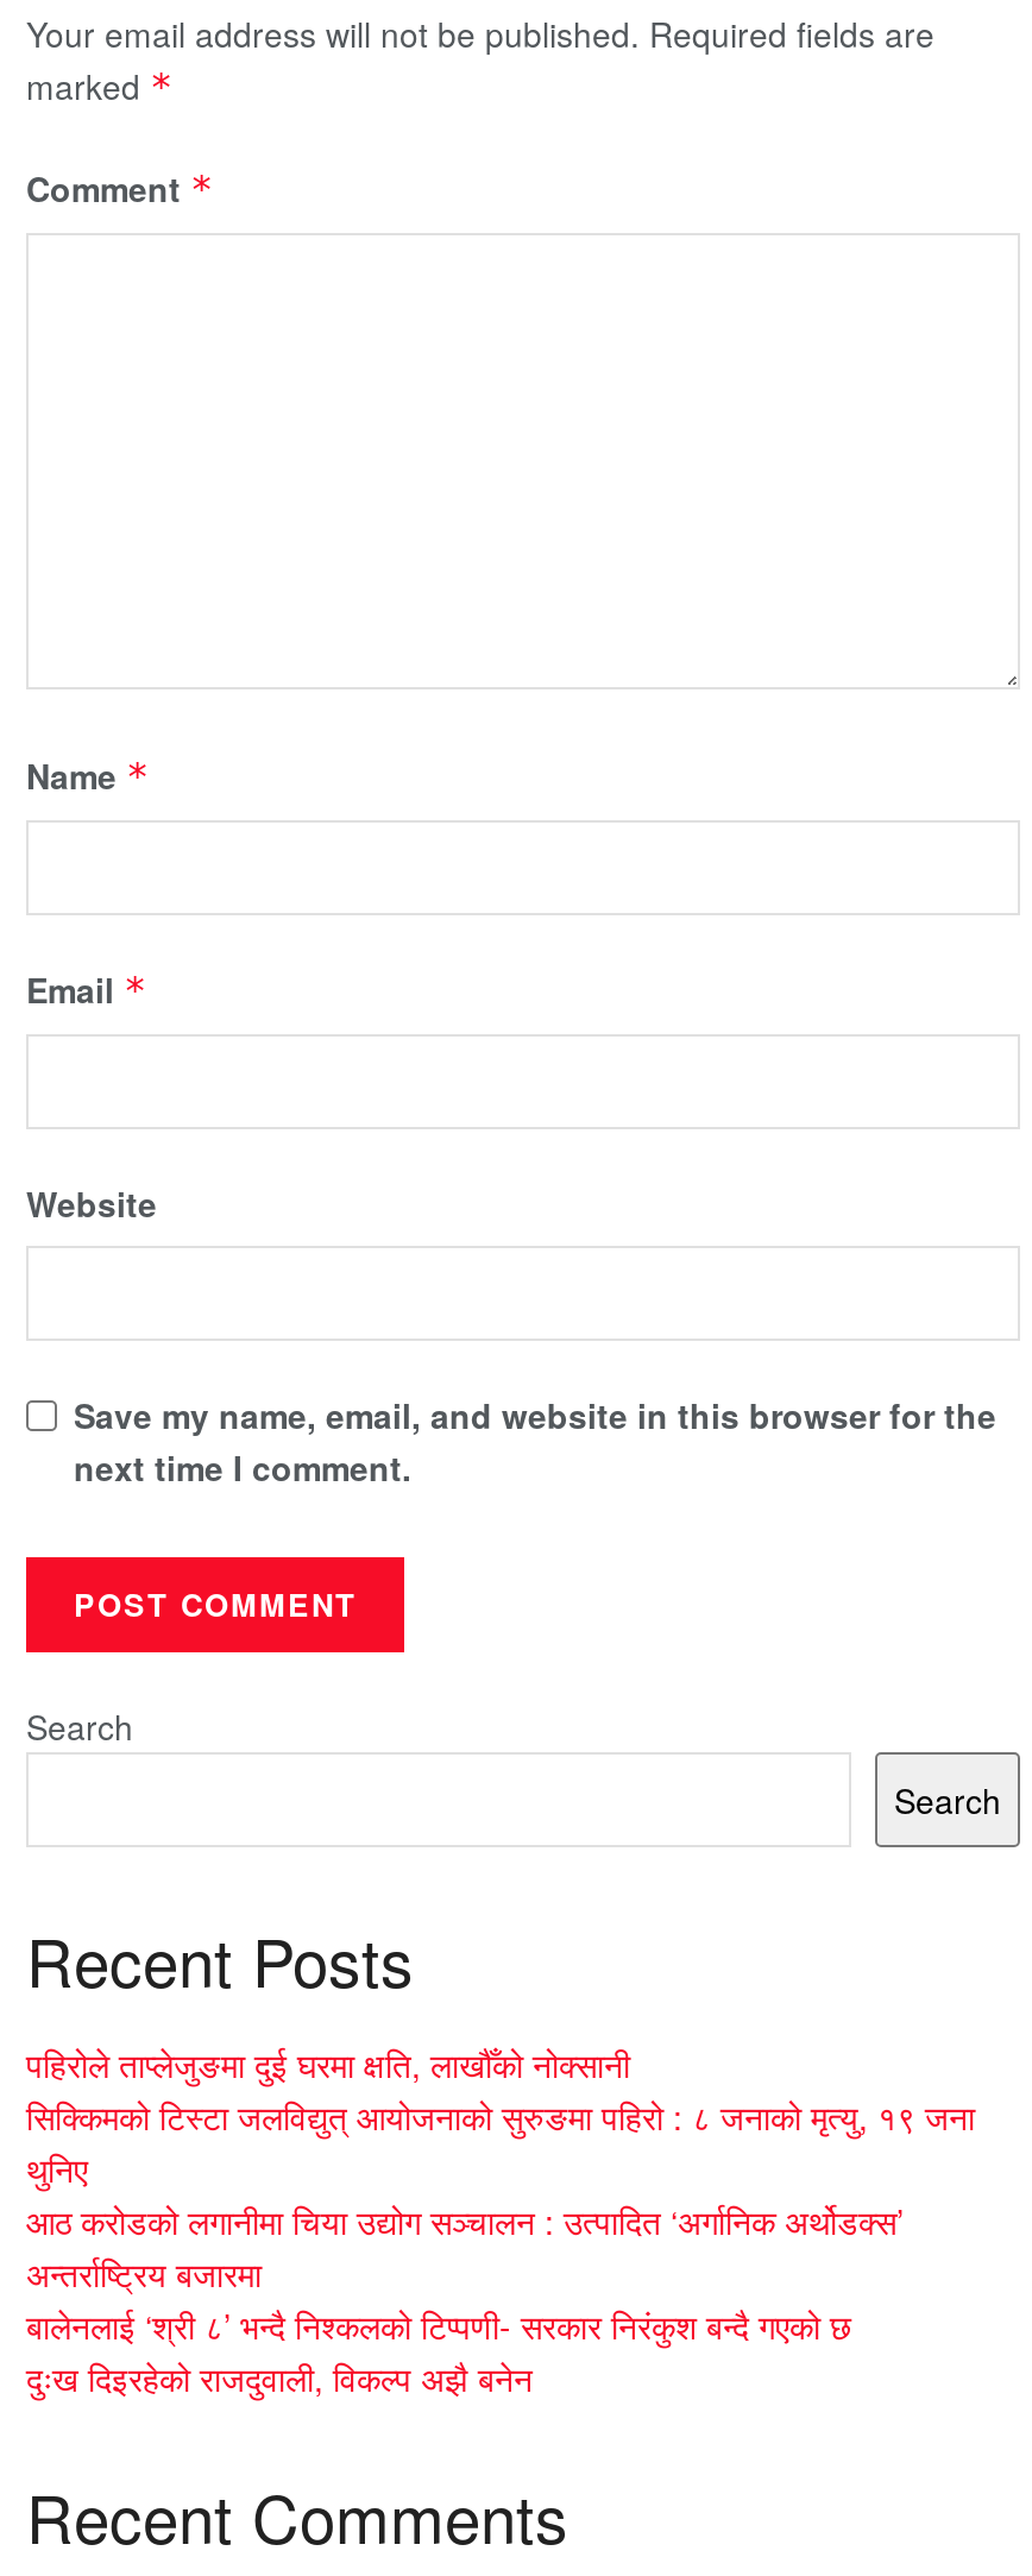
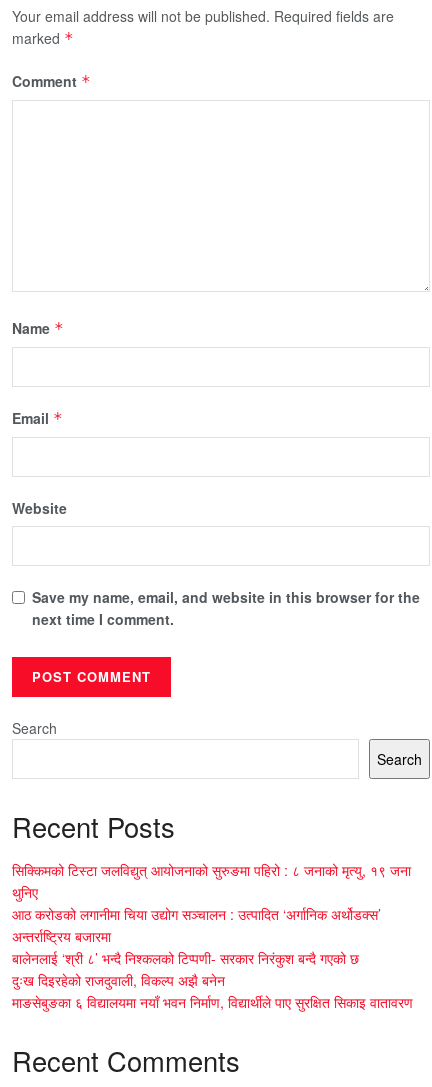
- पहिरोले ताप्लेजुङमा दुई घरमा क्षति, लाखौँको नोक्सानी

moved up: सिक्किमको टिस्टा जलविद्युत् आयोजनाको सुरुङमा पहिरो : ८ जनाको मृत्यु, १९ जना | थुनिए | आठ करोडको लगानीमा चिया उद्योग सञ्चालन : उत्पादित ‘अर्गानिक अर्थोडक्स’ | अन्तर्राष्ट्रिय बजारमा | बालेनलाई ‘श्री ८’ भन्दै निश्कलको टिप्पणी- सरकार निरंकुश बन्दै गएको छ | दुःख दिइरहेको राजदुवाली, विकल्प अझै बनेन

+ माङसेबुङका ६ विद्यालयमा नयाँ भवन निर्माण, विद्यार्थीले पाए सुरक्षित सिकाइ वातावरण
